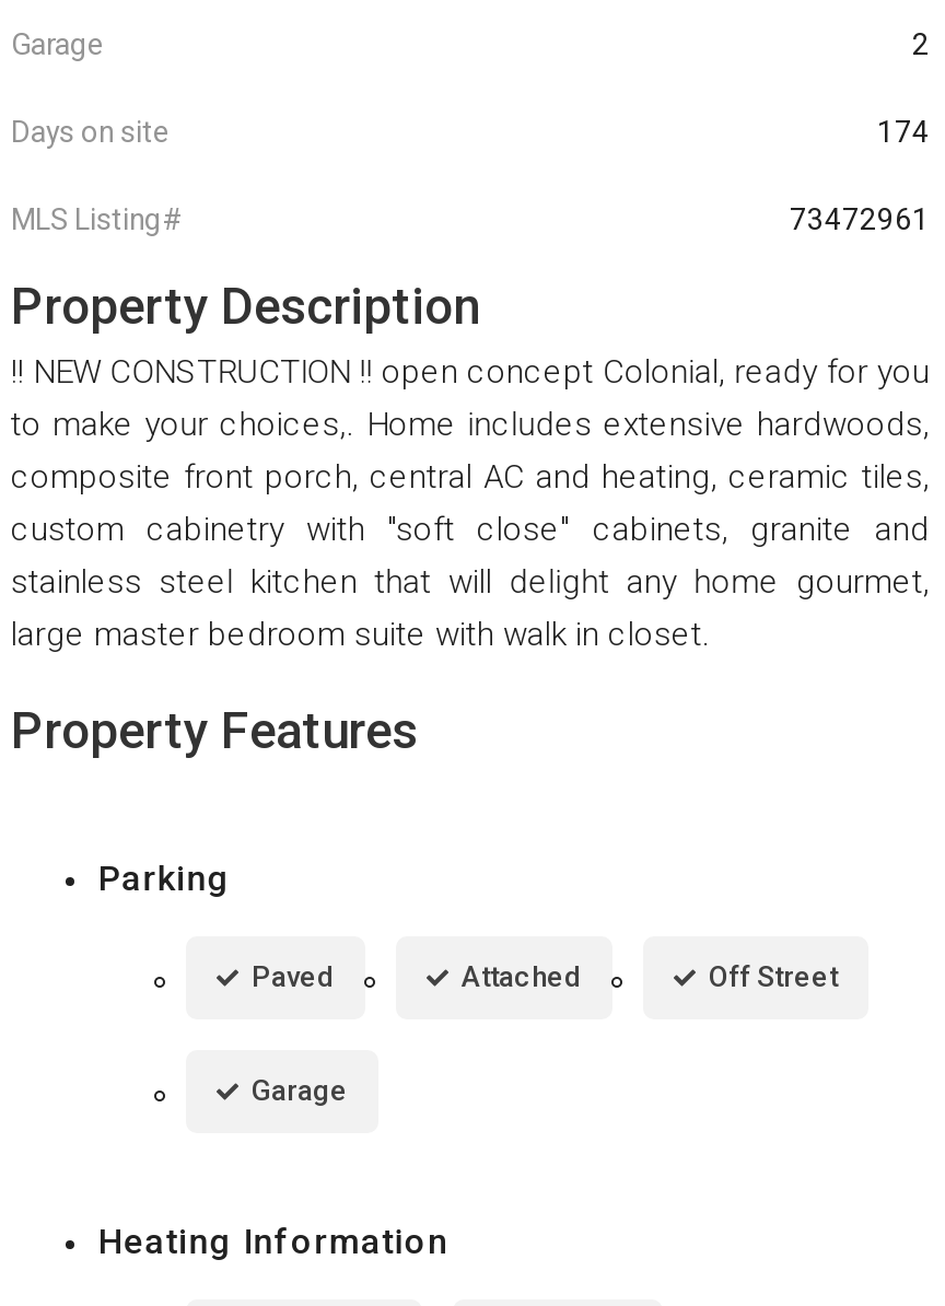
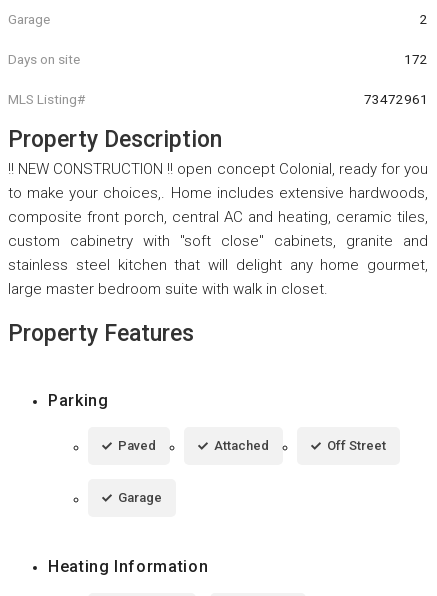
- 174
+ 172
